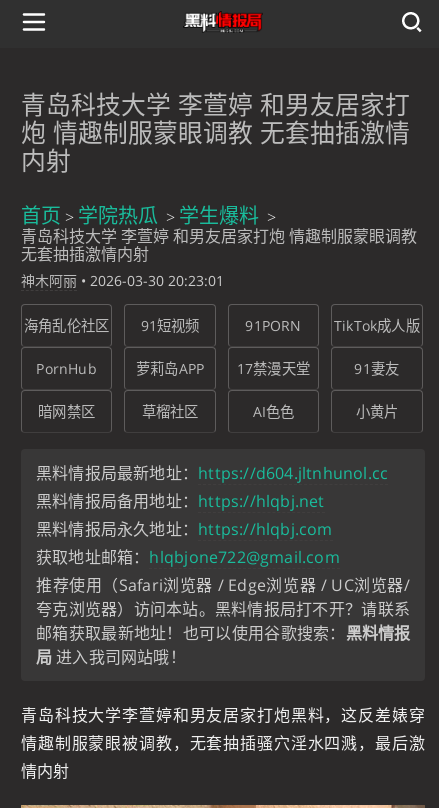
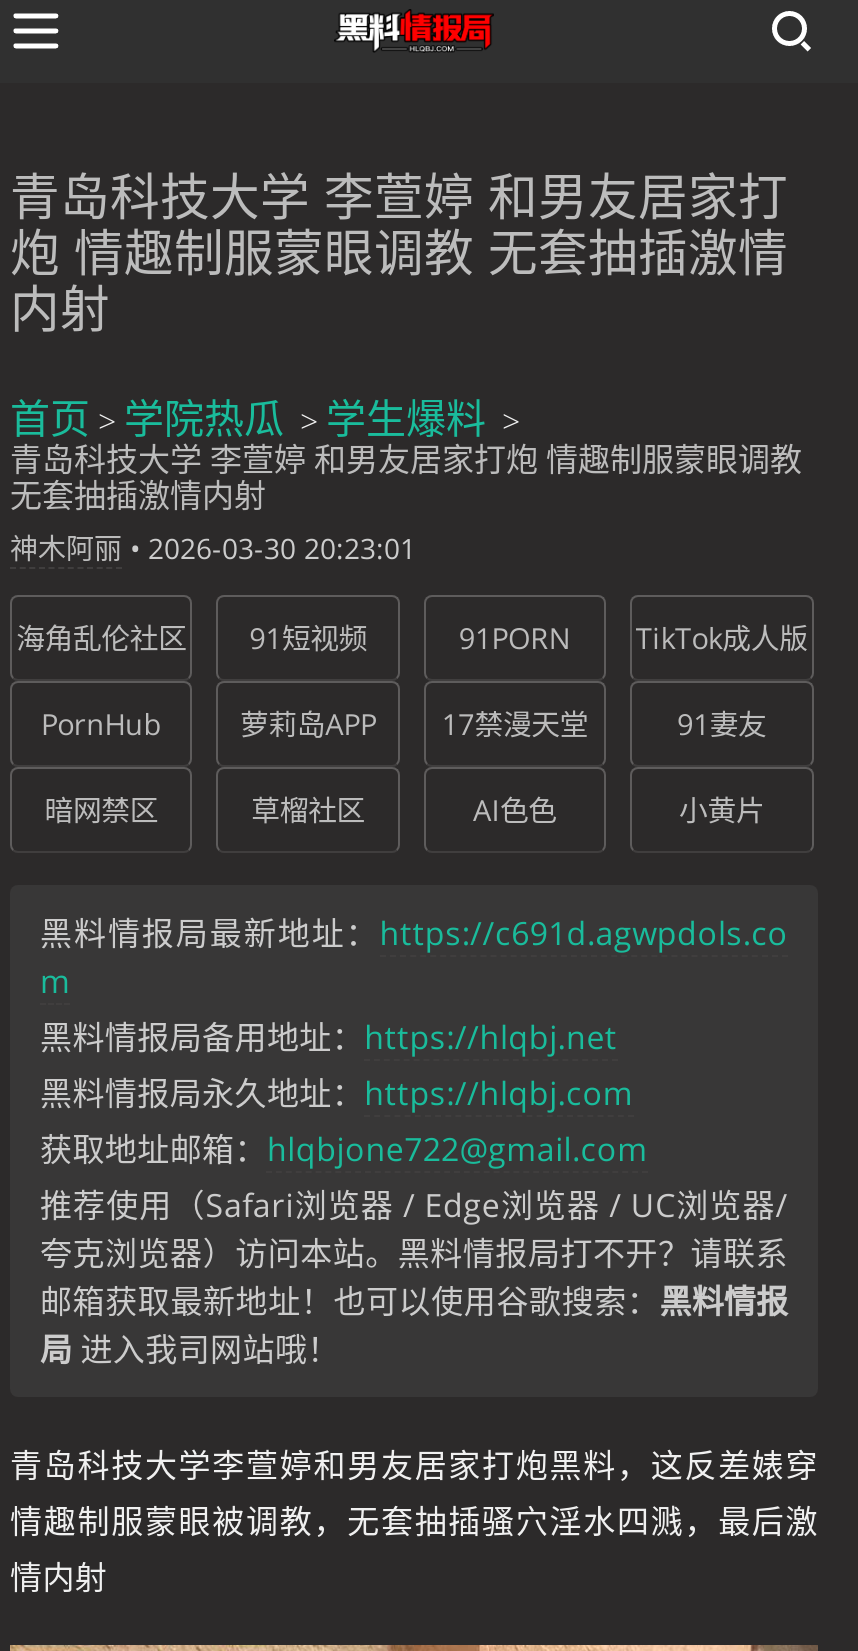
- 黑料情报局最新地址：https://d604.jltnhunol.cc
+ 黑料情报局最新地址：https://c691d.agwpdols.co
+ m
